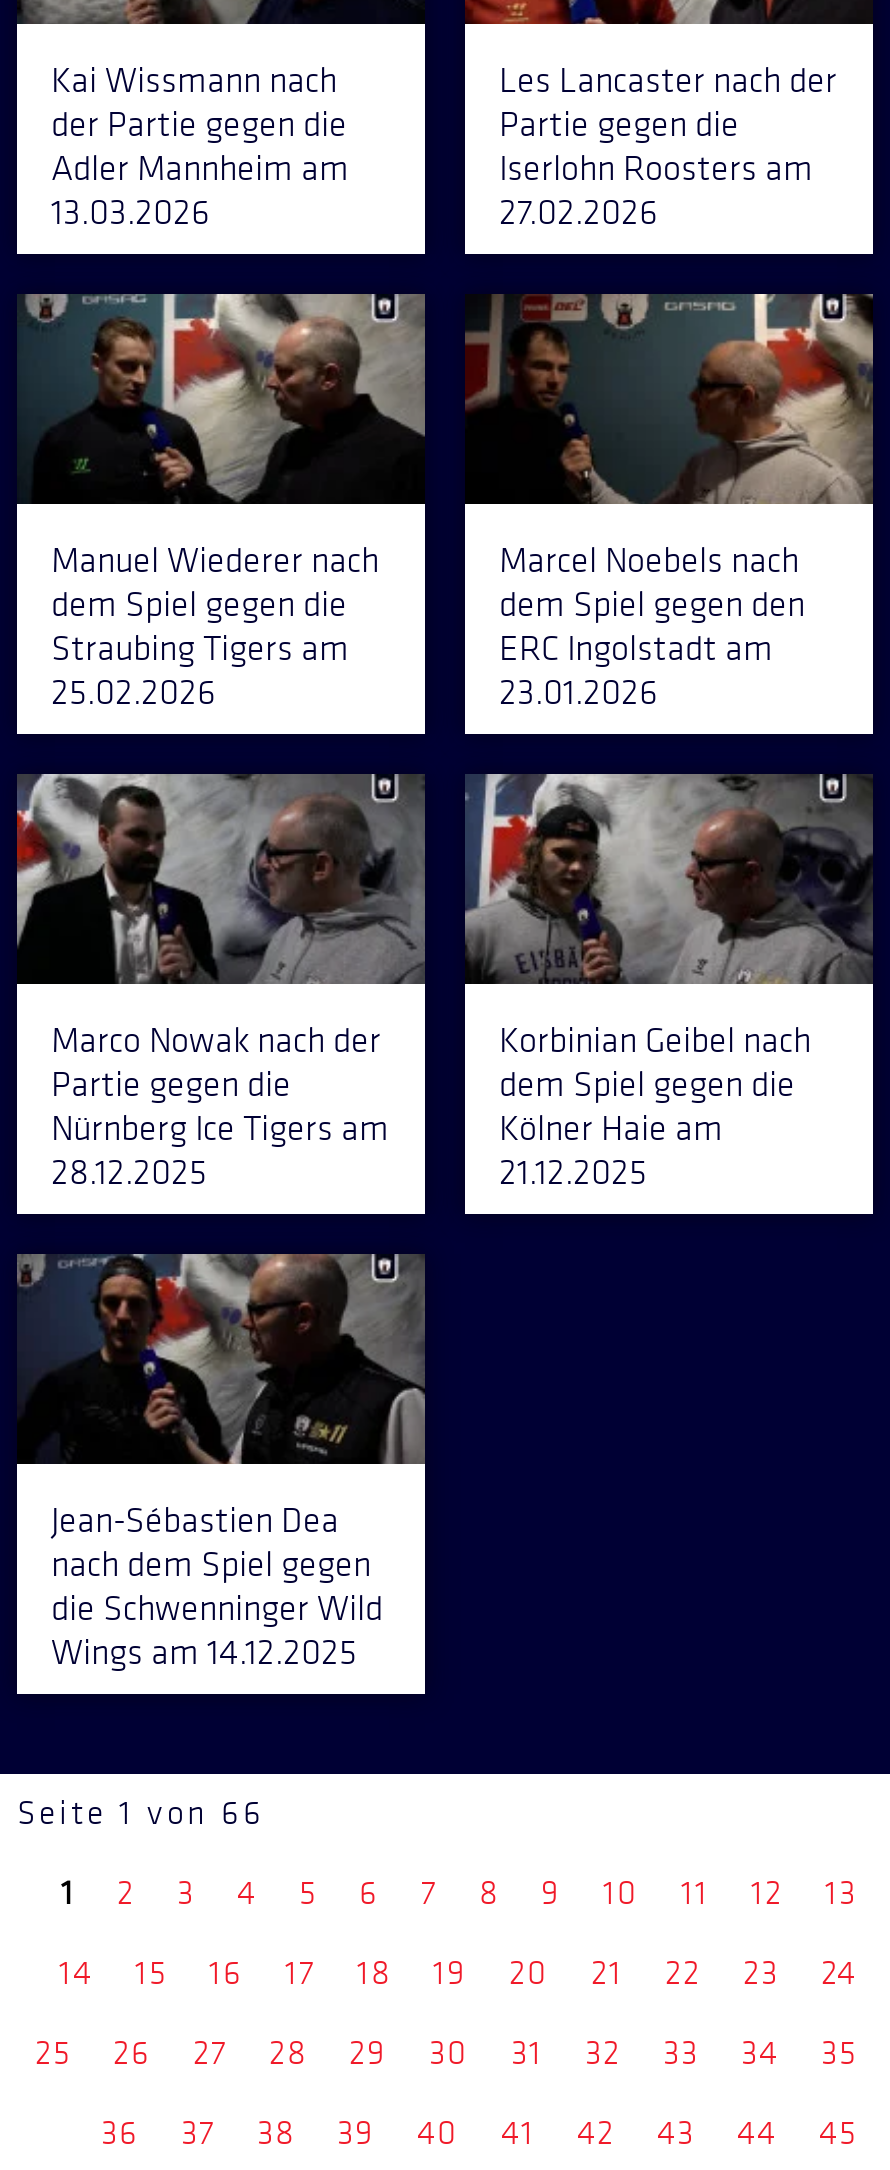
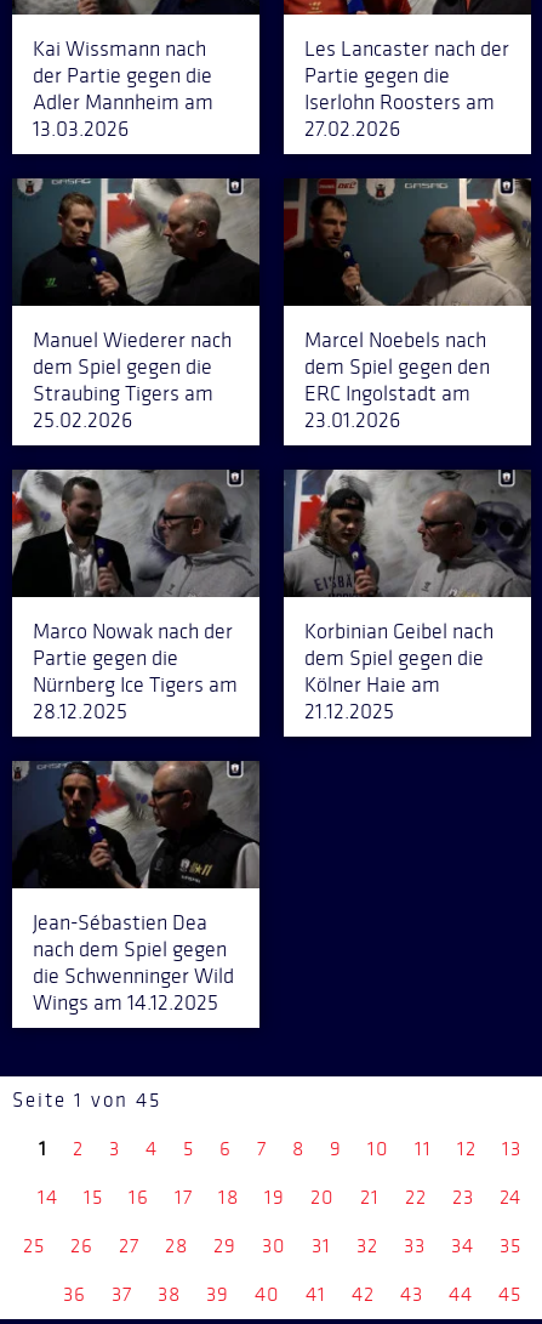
- Seite 1 von 66
+ Seite 1 von 45
